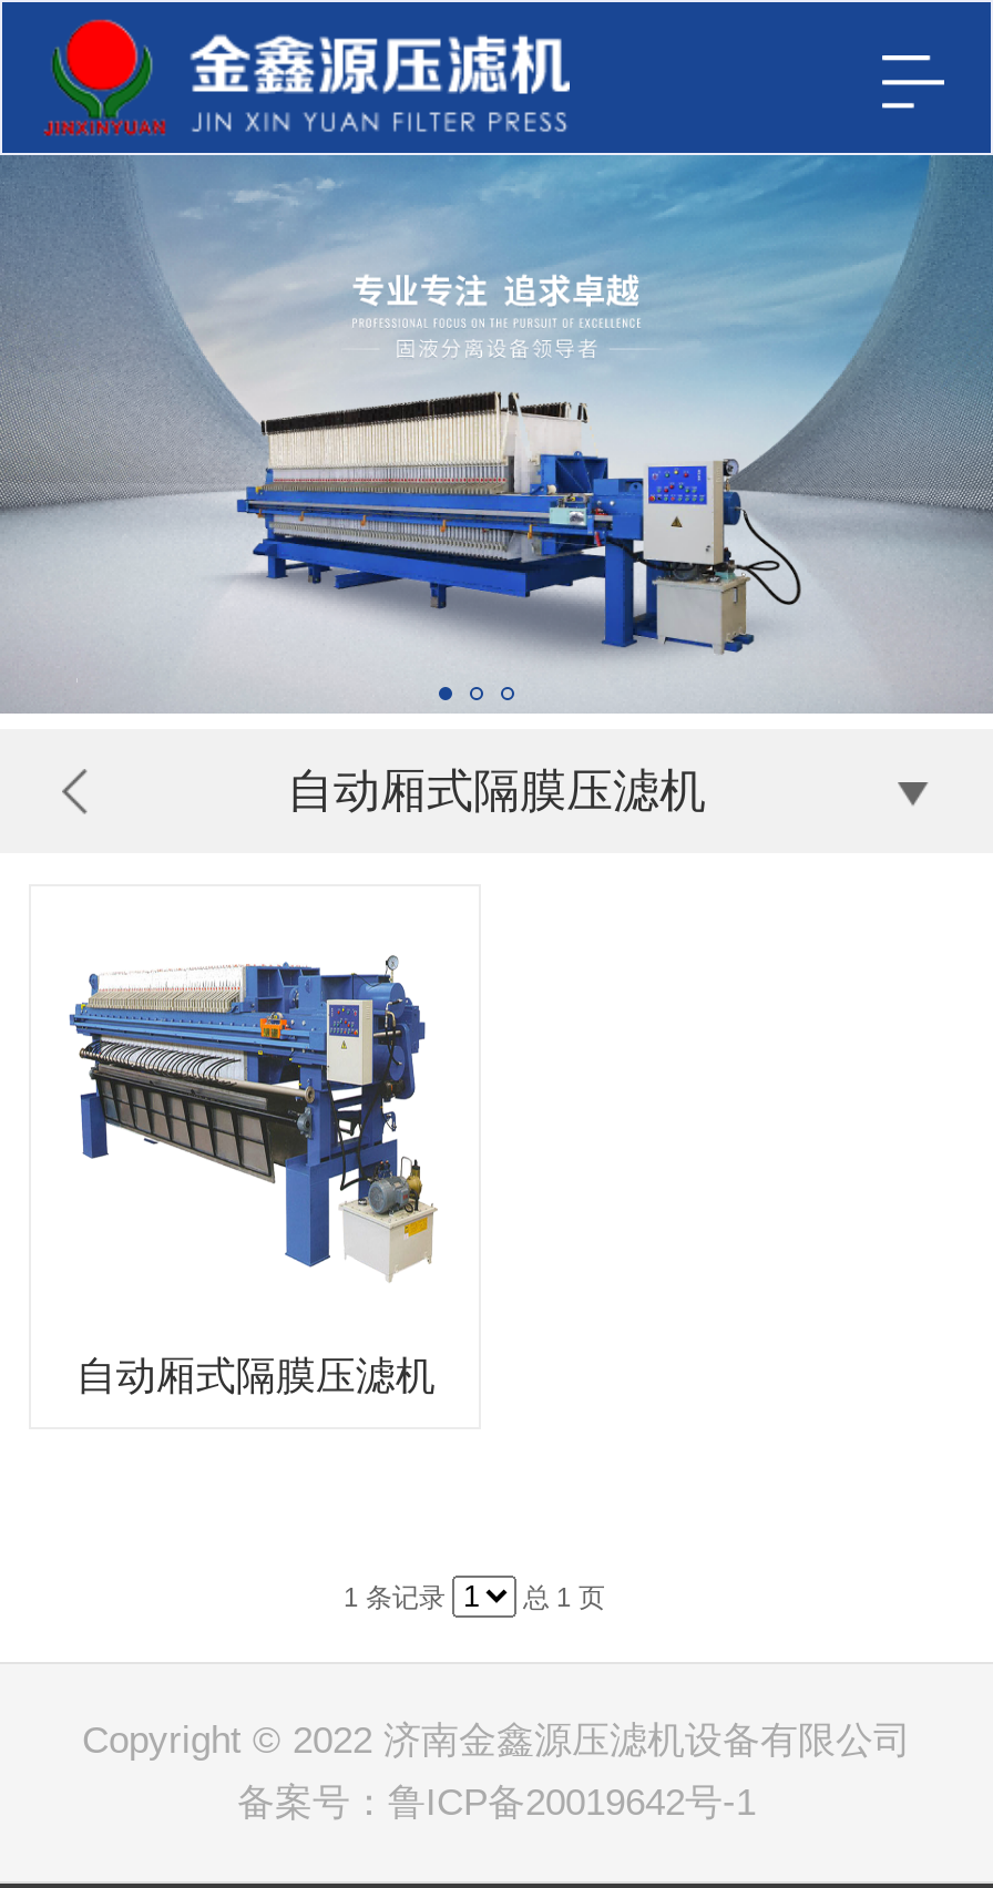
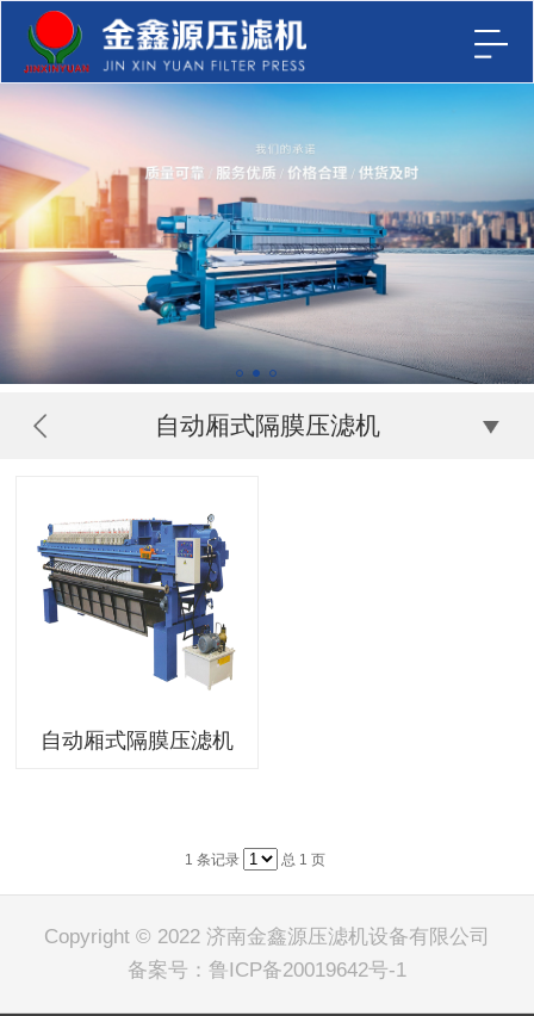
- [image]
+ [image]
